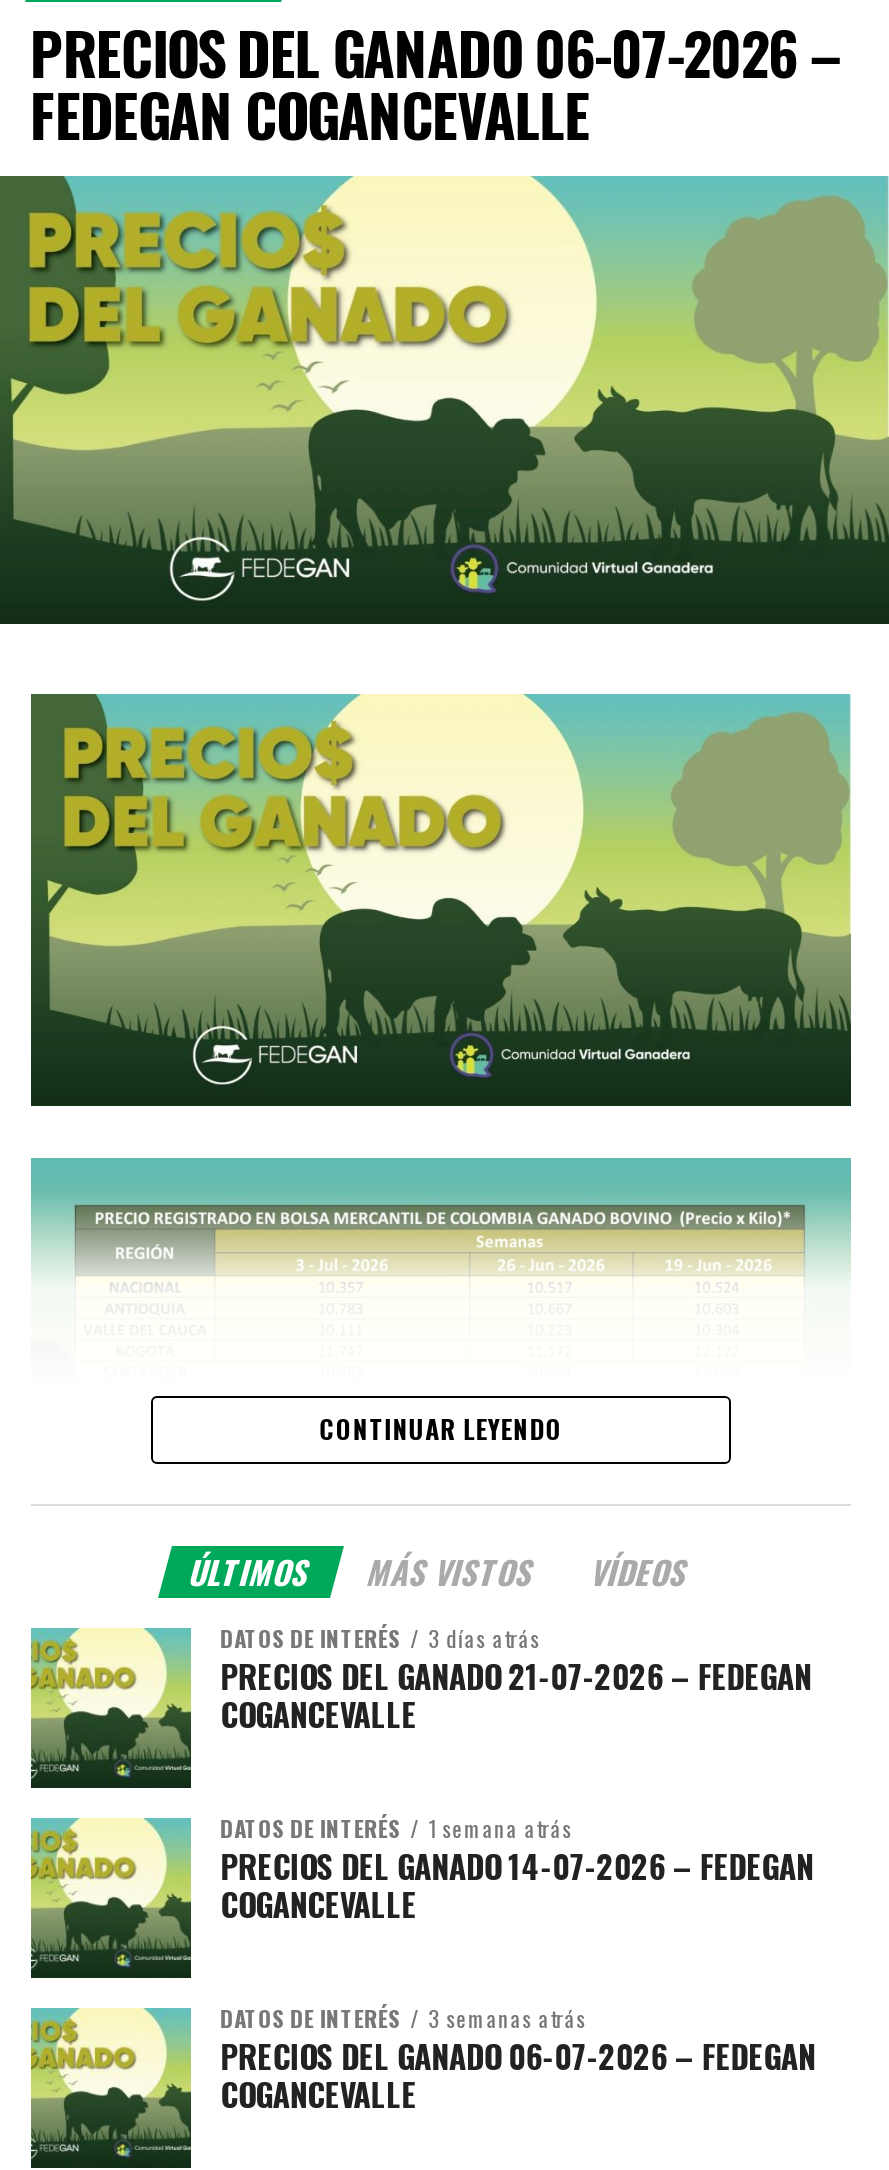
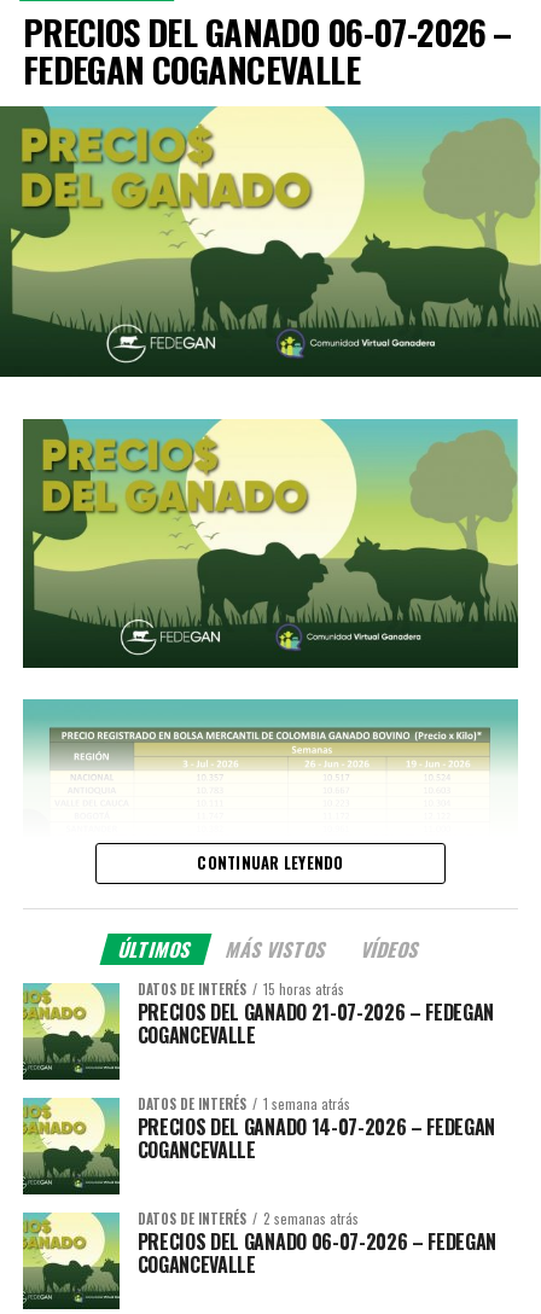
- DATOS DE INTERÉS 3 días atrás
+ DATOS DE INTERÉS 15 horas atrás

- 3 semanas atrás
+ 2 semanas atrás
